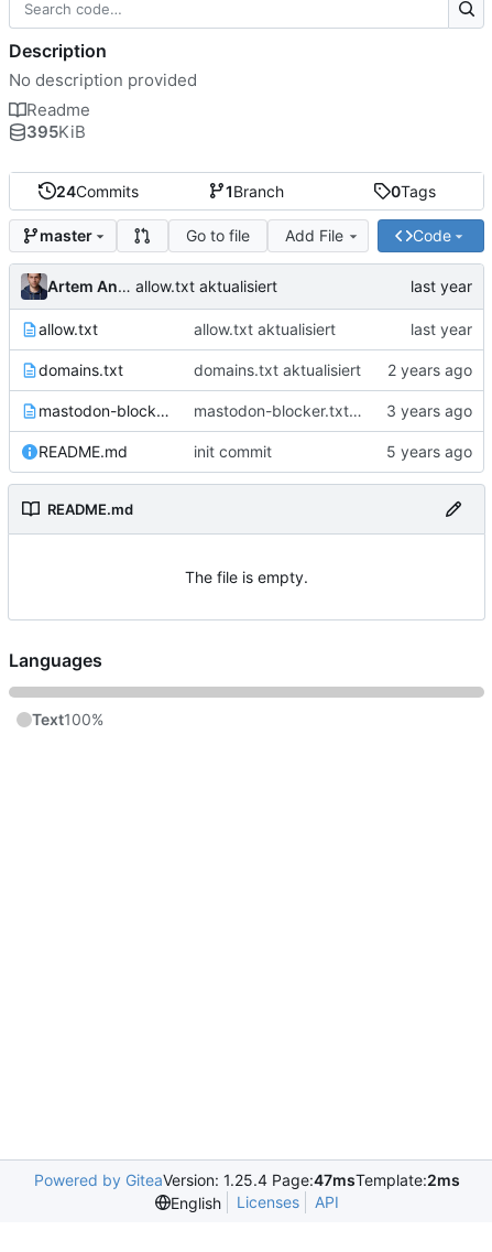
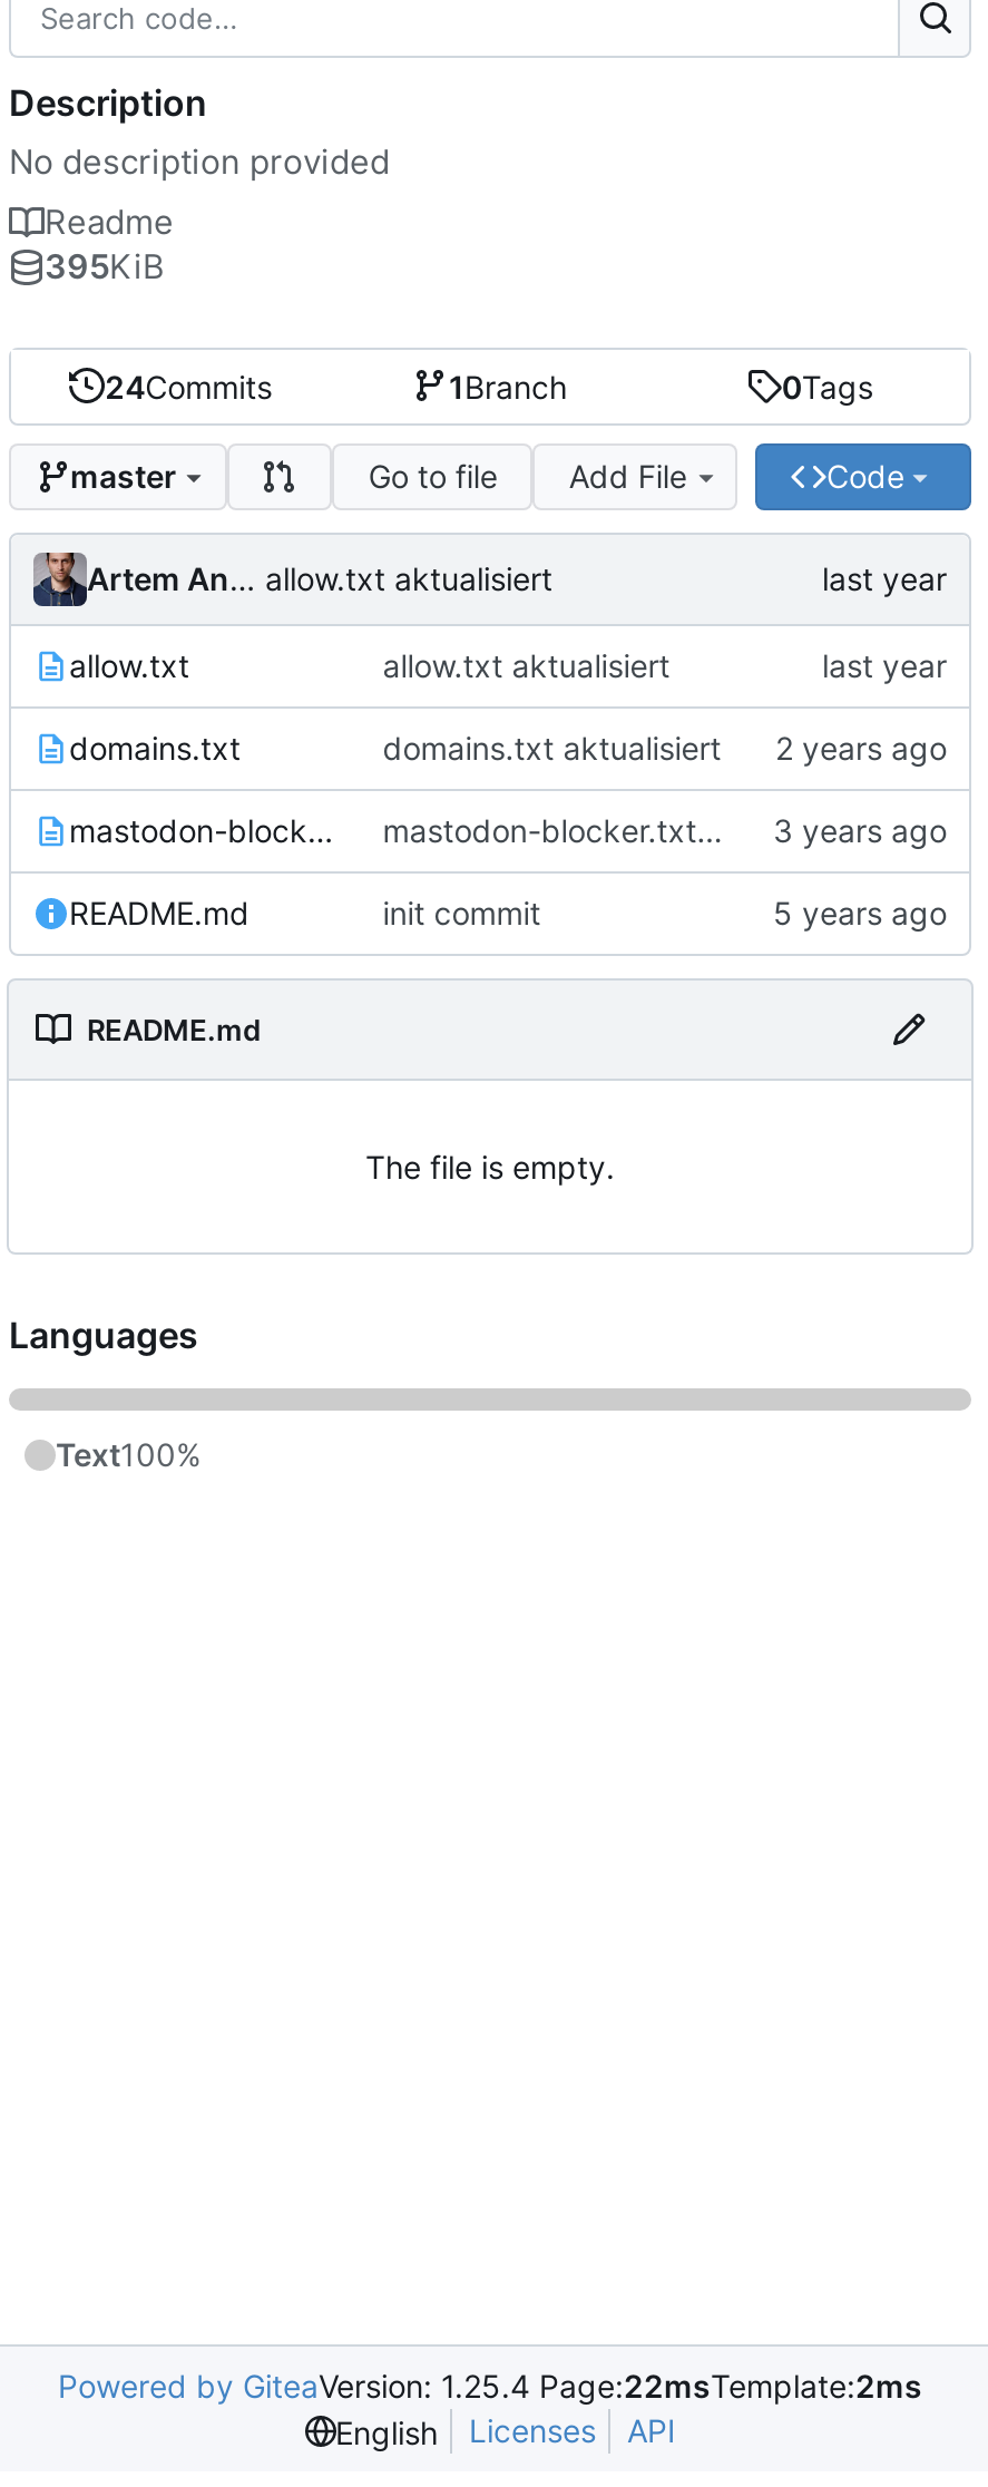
- Powered by GiteaVersion: 1.25.4 Page:47msTemplate:2ms
+ Powered by GiteaVersion: 1.25.4 Page:22msTemplate:2ms
